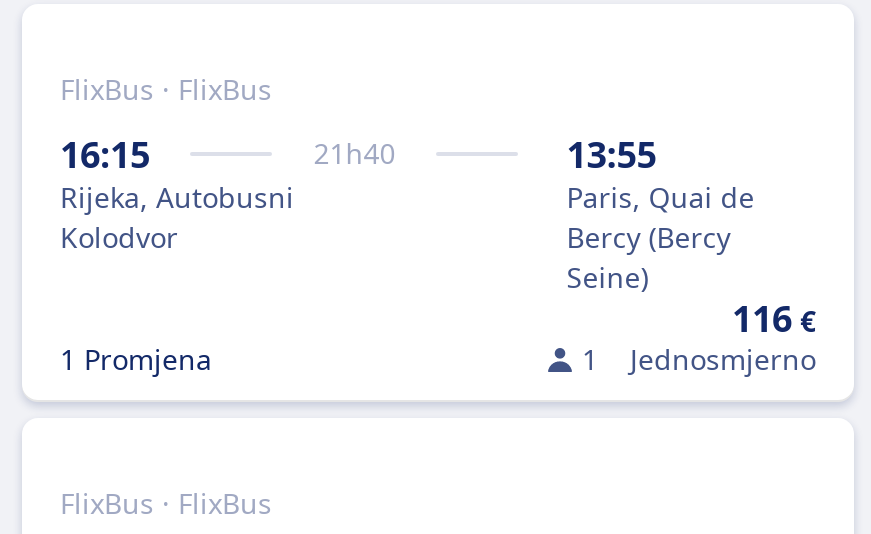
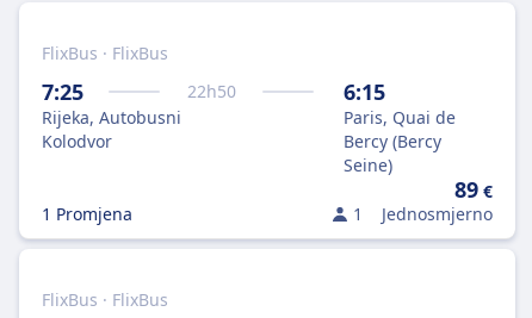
- 16:15
+ 7:25

- 21 h40
+ 22 h50

- 13:55
+ 6:15

- 116 €
+ 89 €
